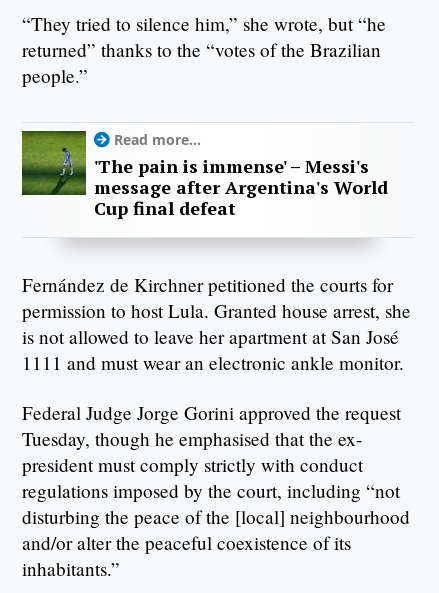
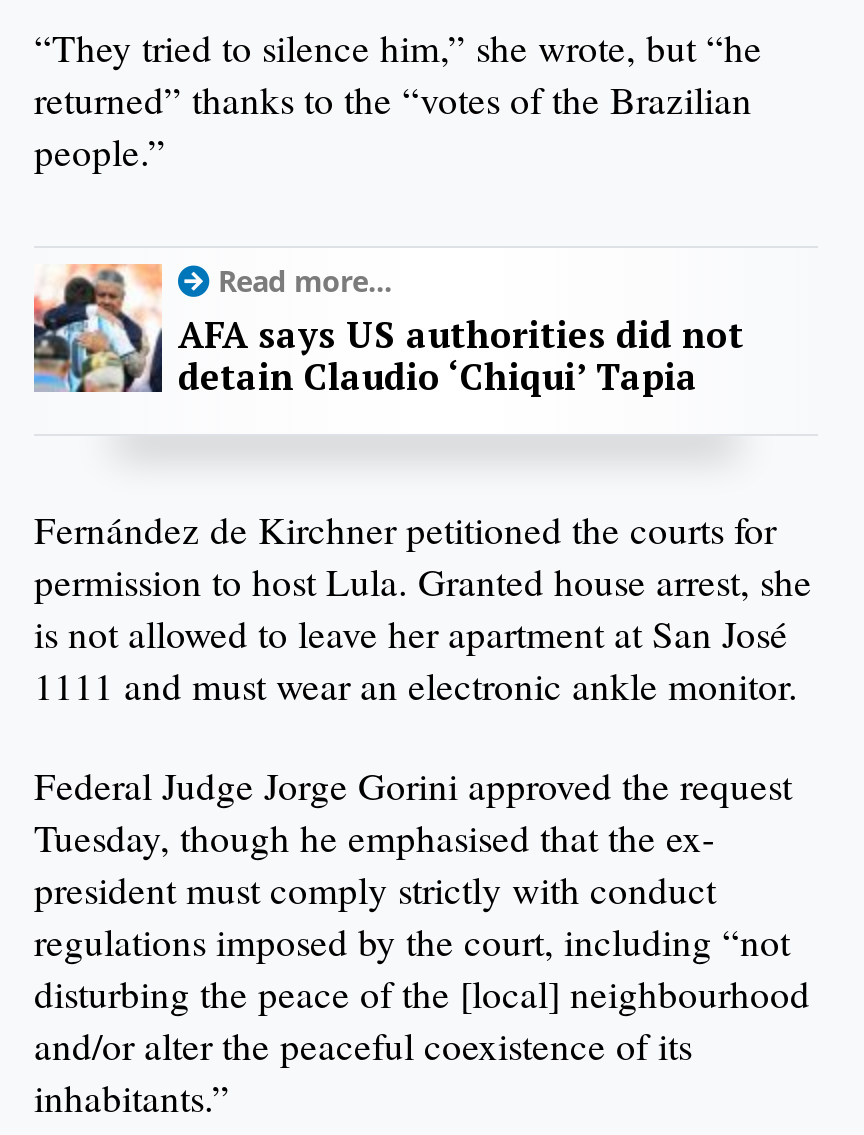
- [image]
- 'The pain is immense' – Messi's
- message after Argentina's World
- Cup final defeat
+ [image]
+ AFA says US authorities did not
+ detain Claudio ‘Chiqui’ Tapia
